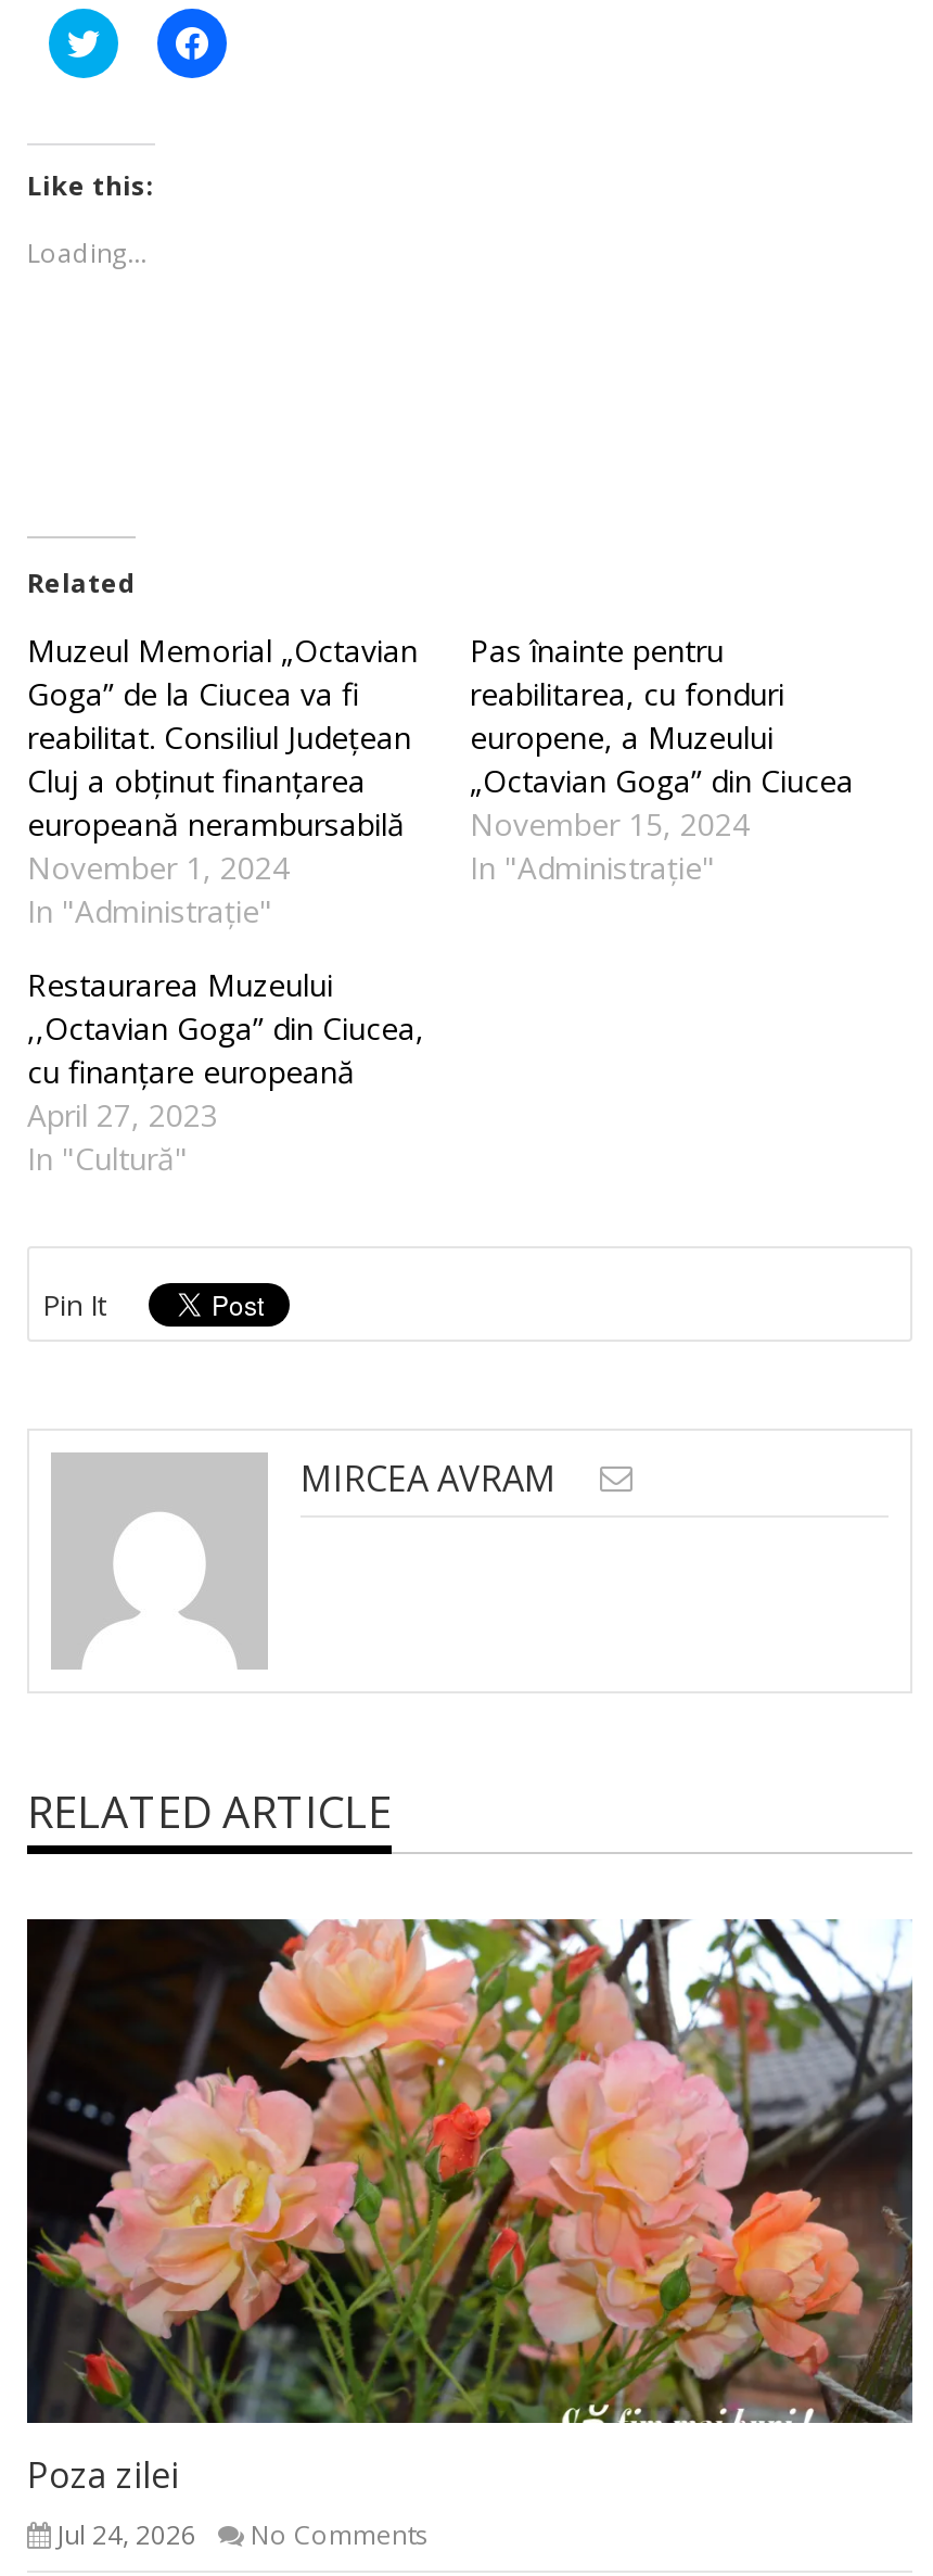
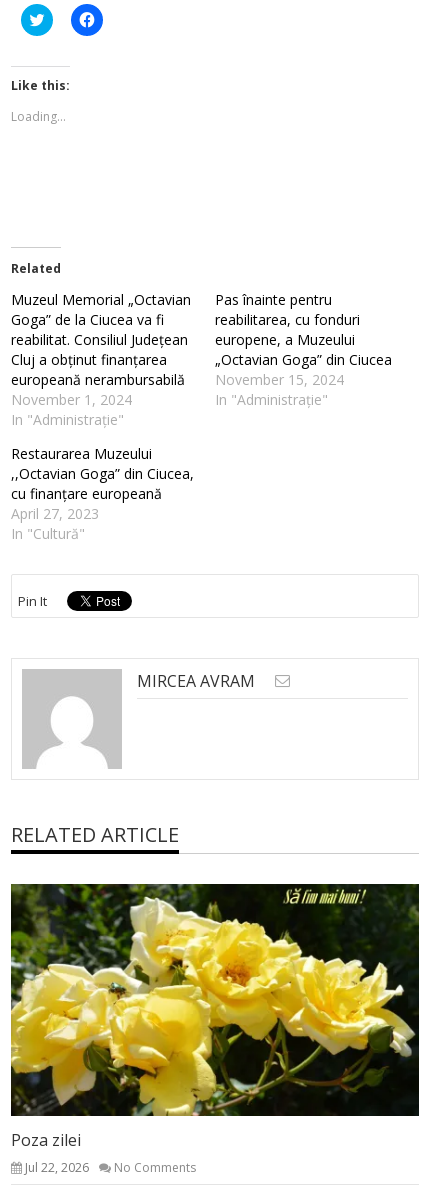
- [image]
+ [image]

- Jul 24, 2026 No Comments
+ Jul 22, 2026 No Comments
